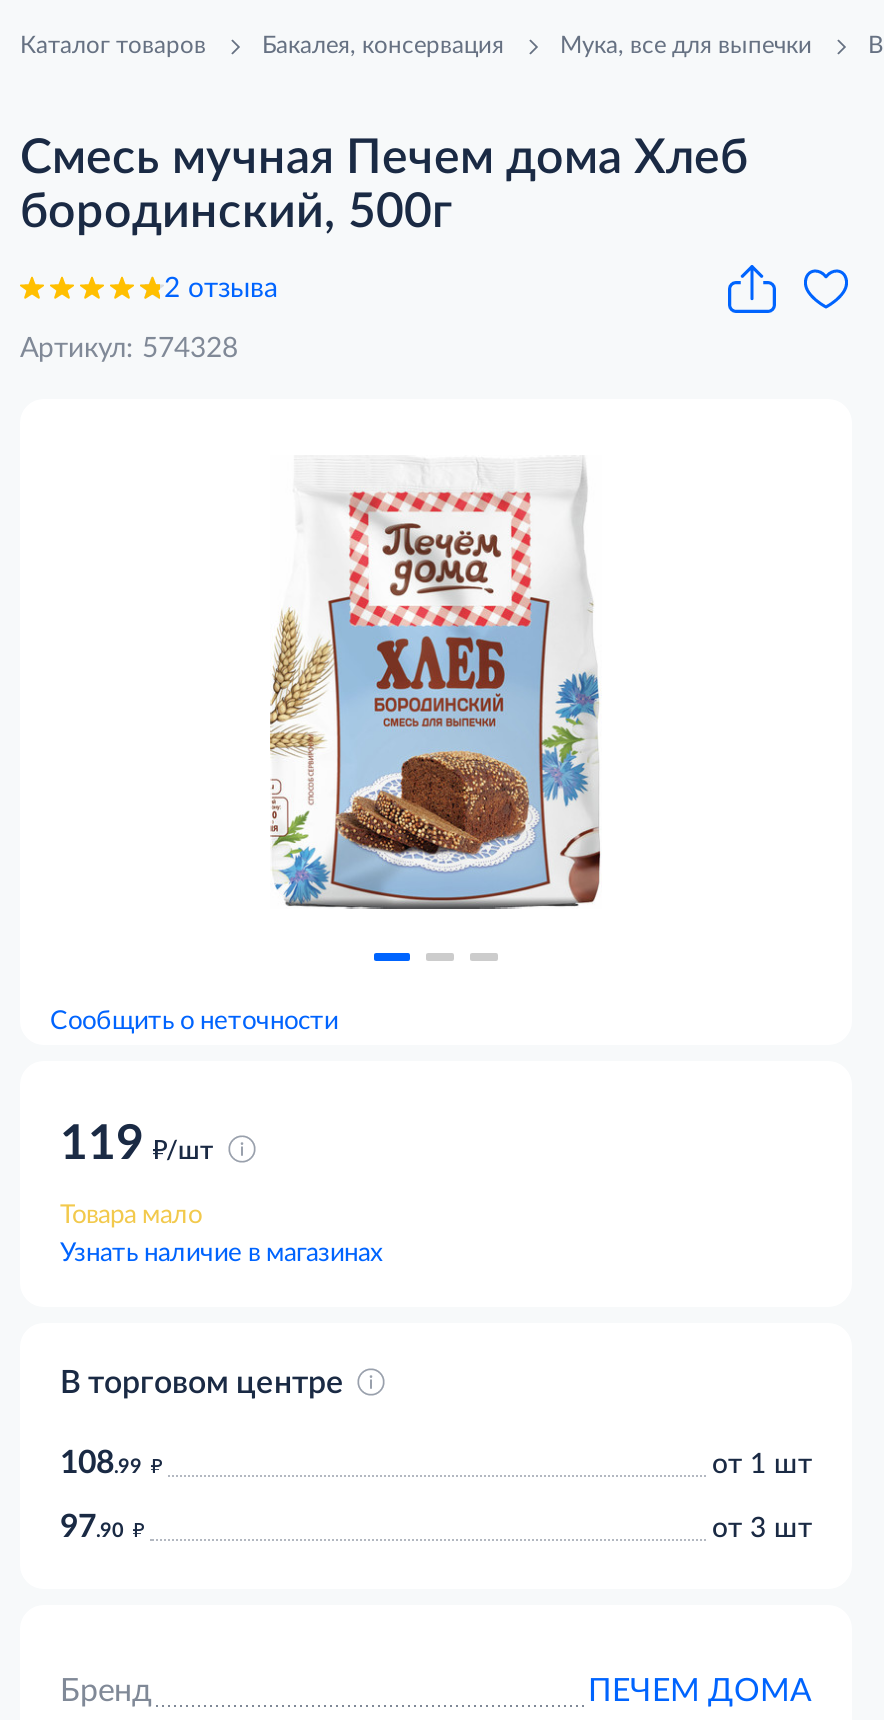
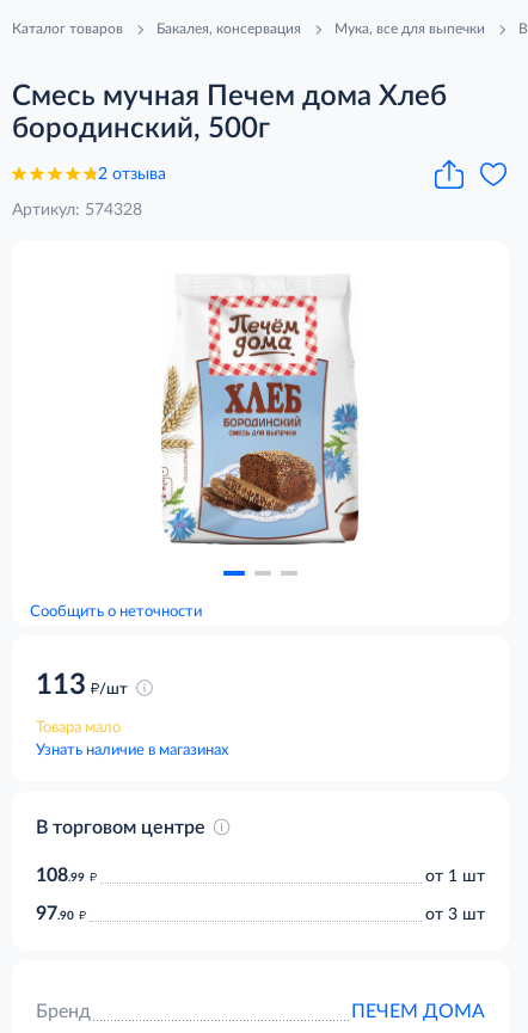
- 119 д/шт
+ 113 д/шт
